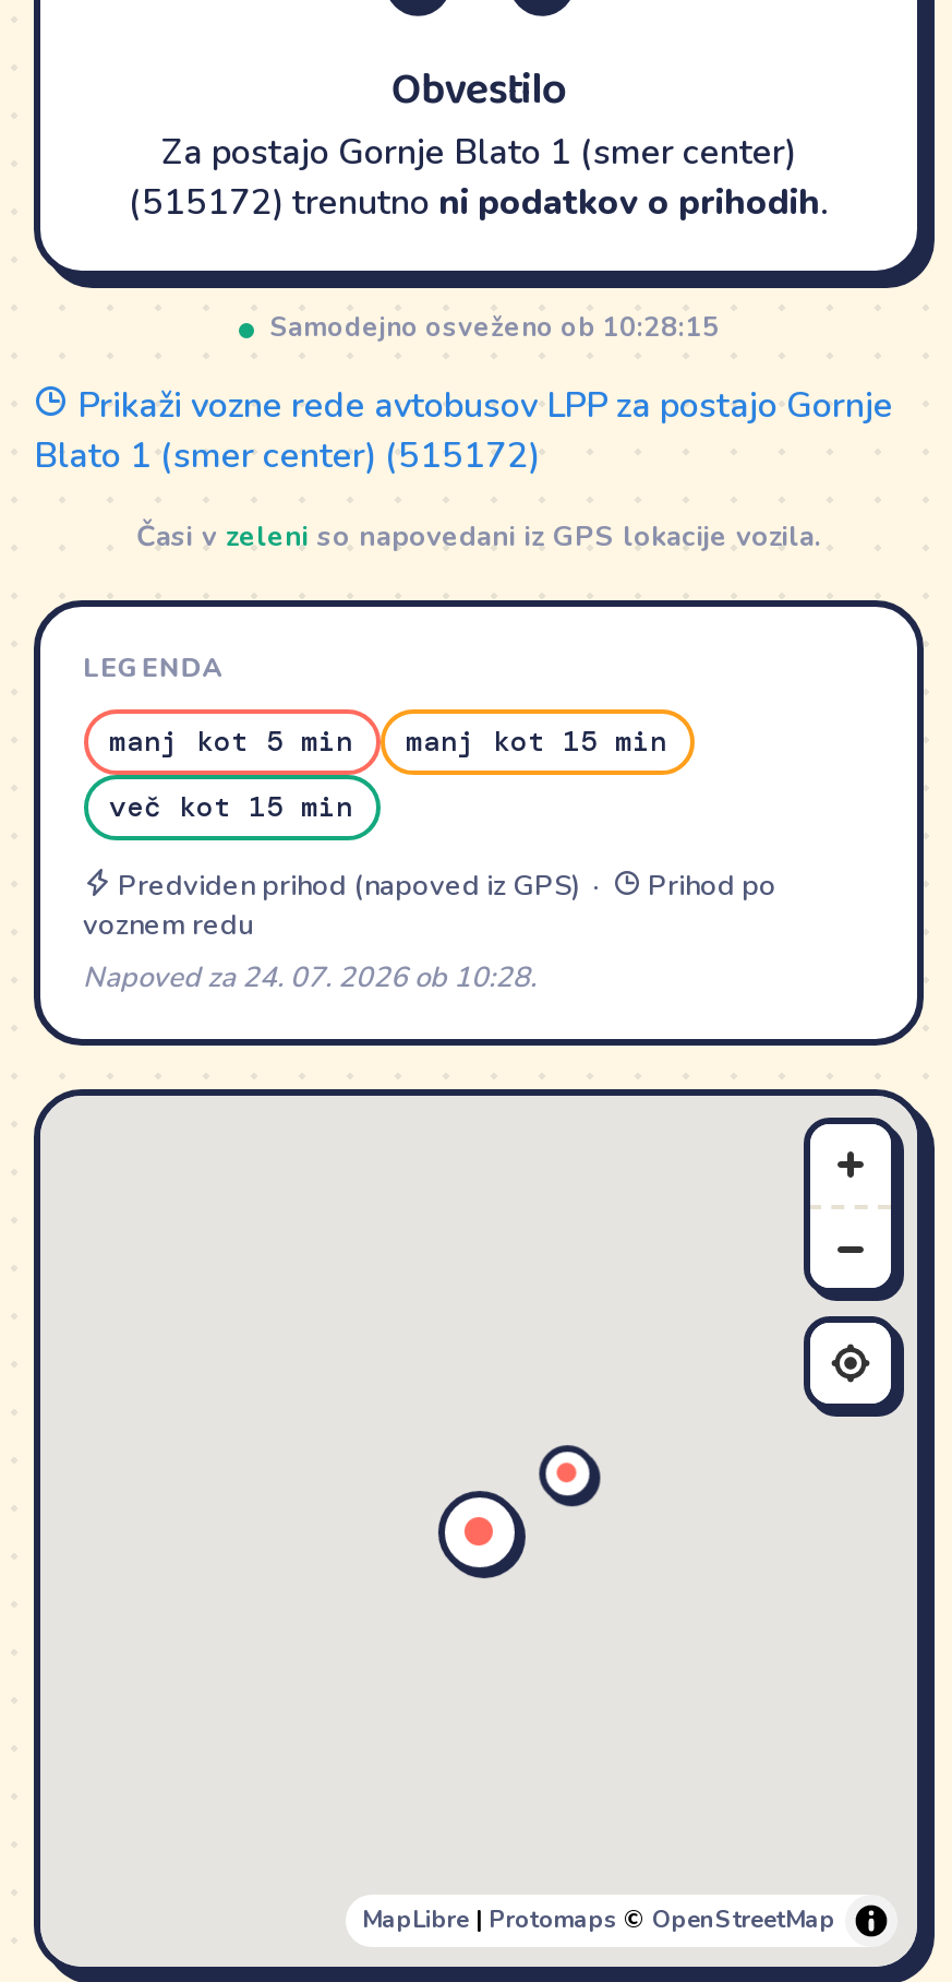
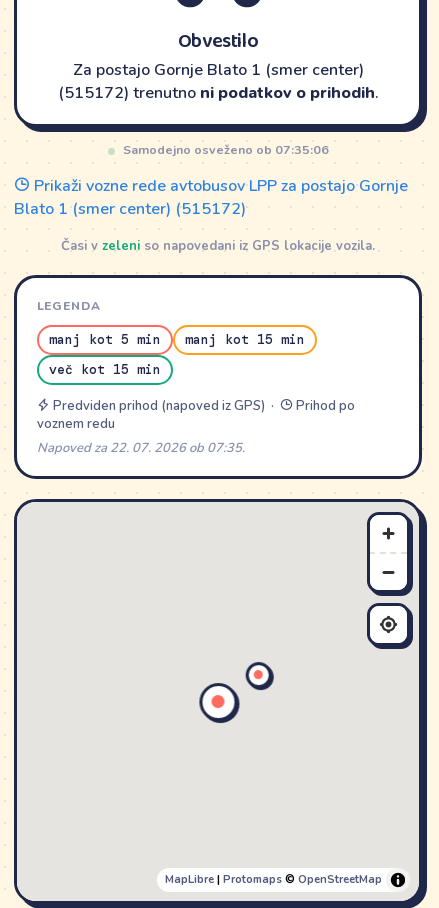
- Samodejno osveženo ob 10:28:15
+ Samodejno osveženo ob 07:35:06

- Napoved za 24. 07. 2026 ob 10:28.
+ Napoved za 22. 07. 2026 ob 07:35.
